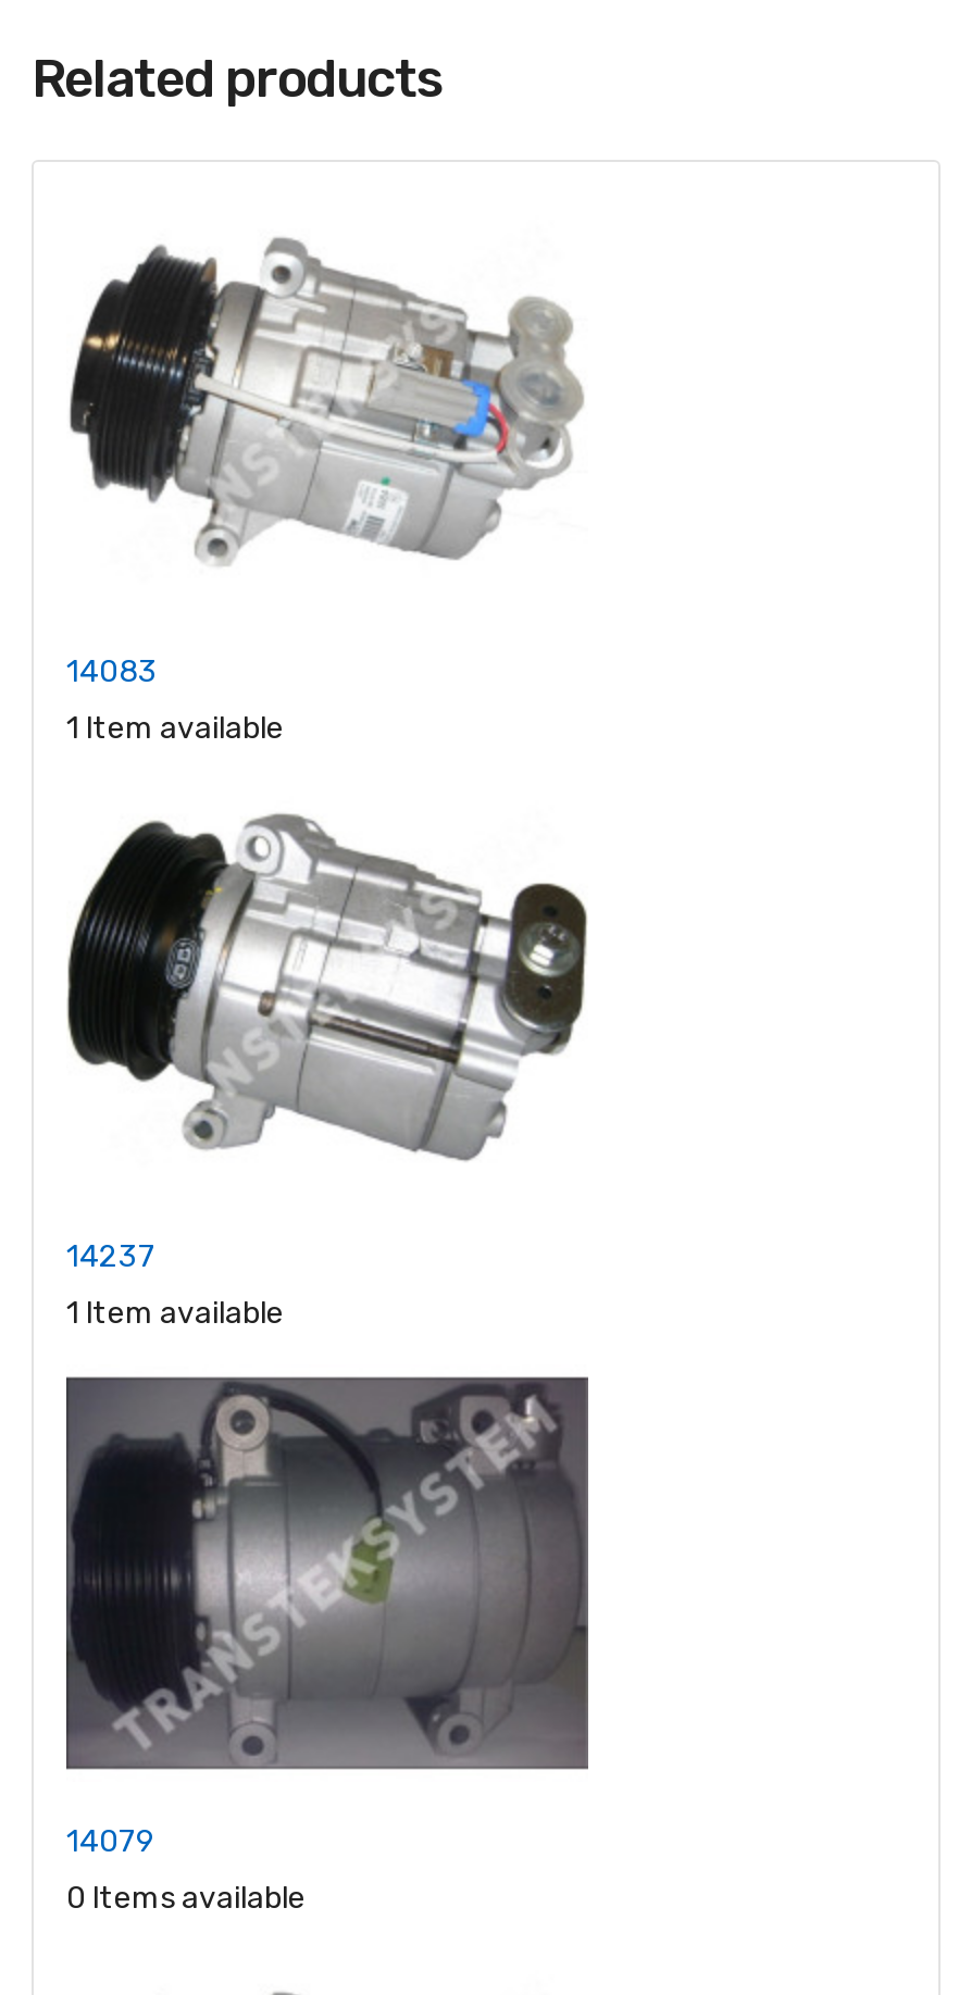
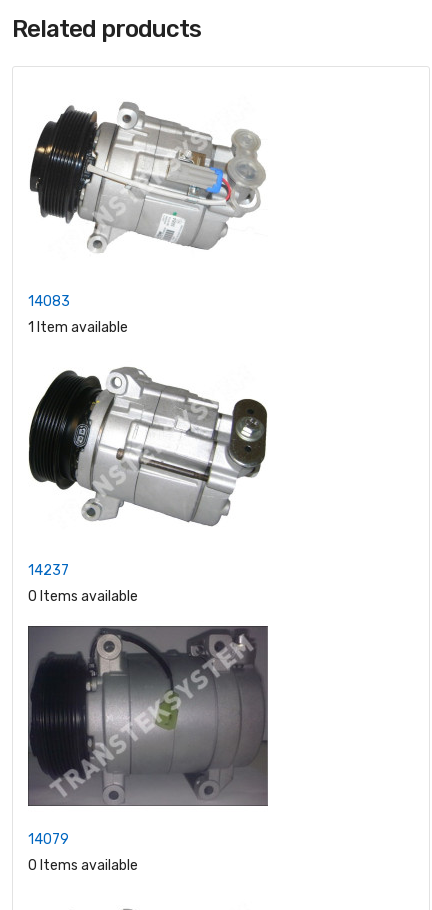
- 1 Item available
+ 0 Items available
